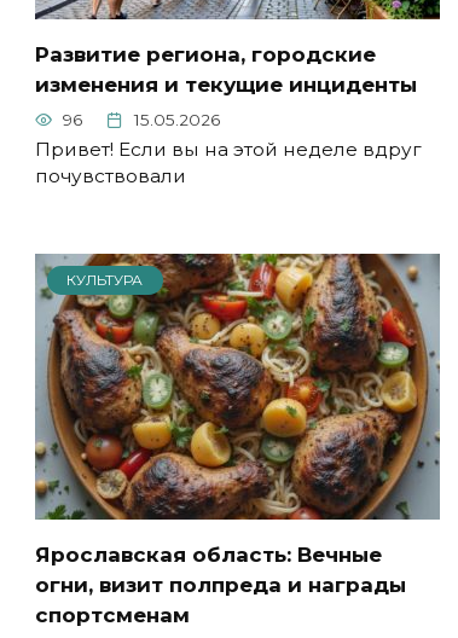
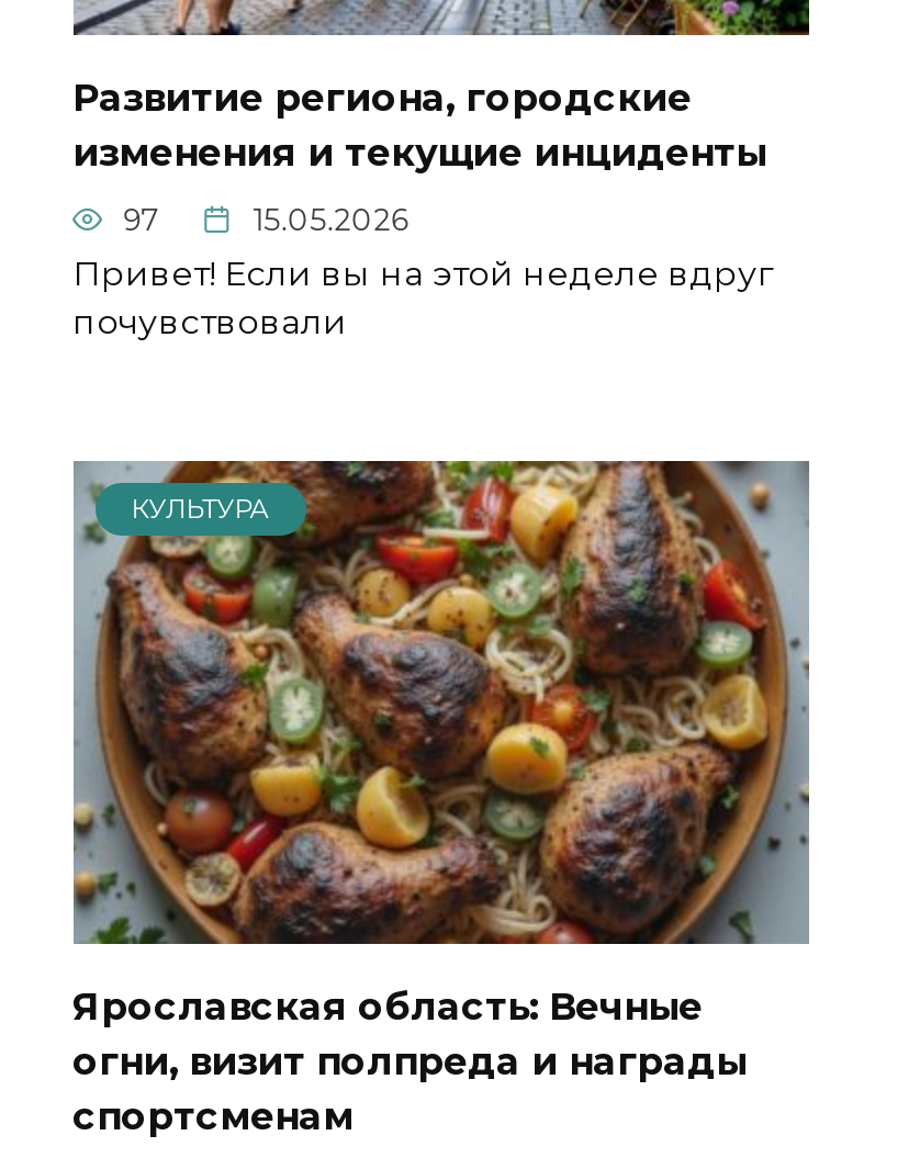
- 96
+ 97
